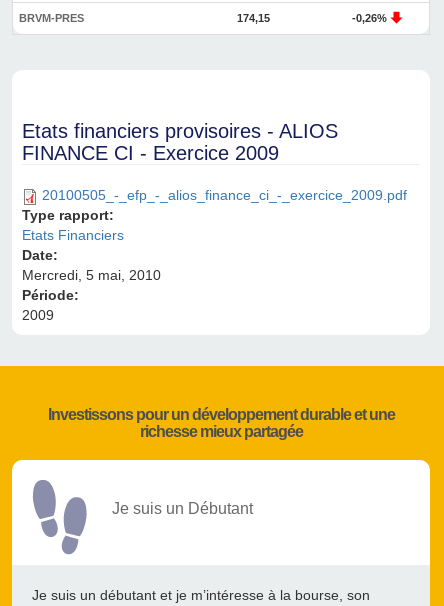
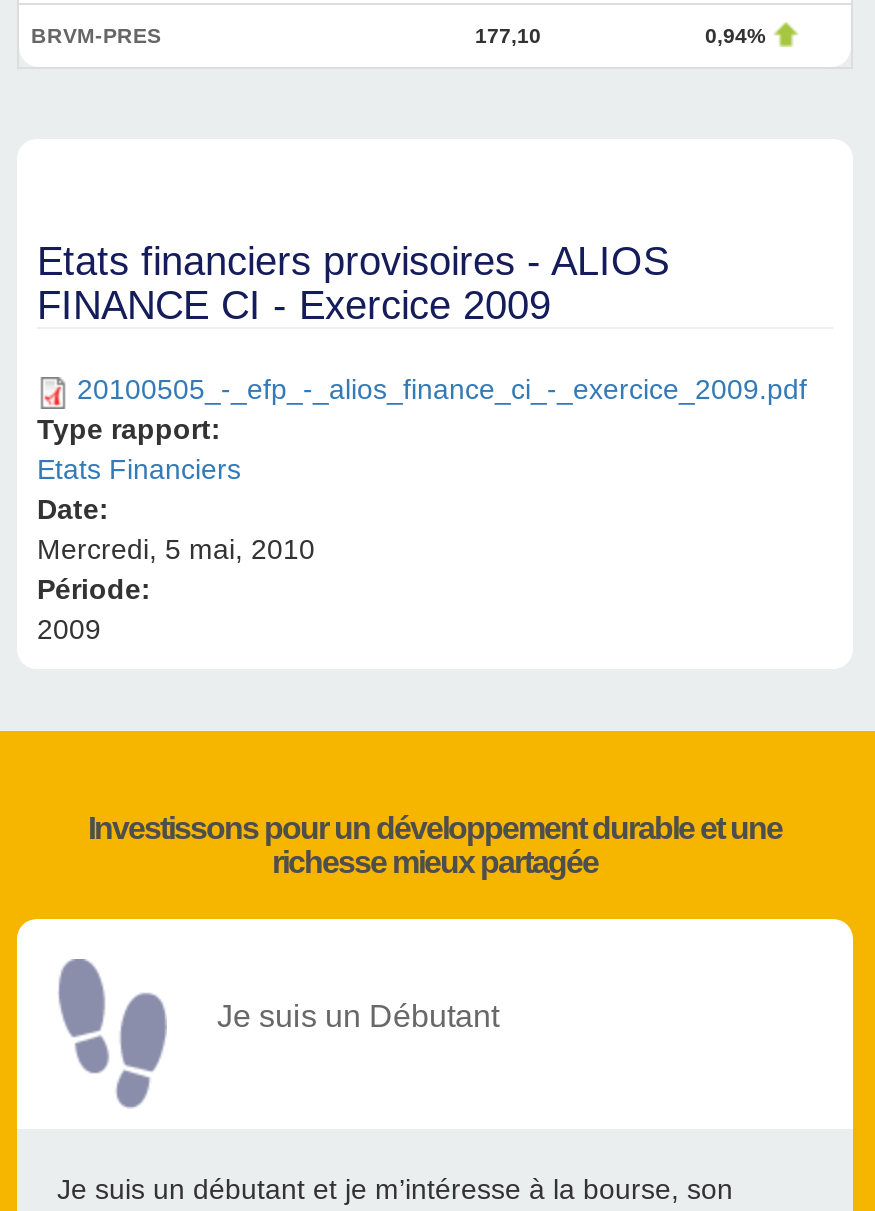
- 174,15
+ 177,10

- -0,26%
+ 0,94%
